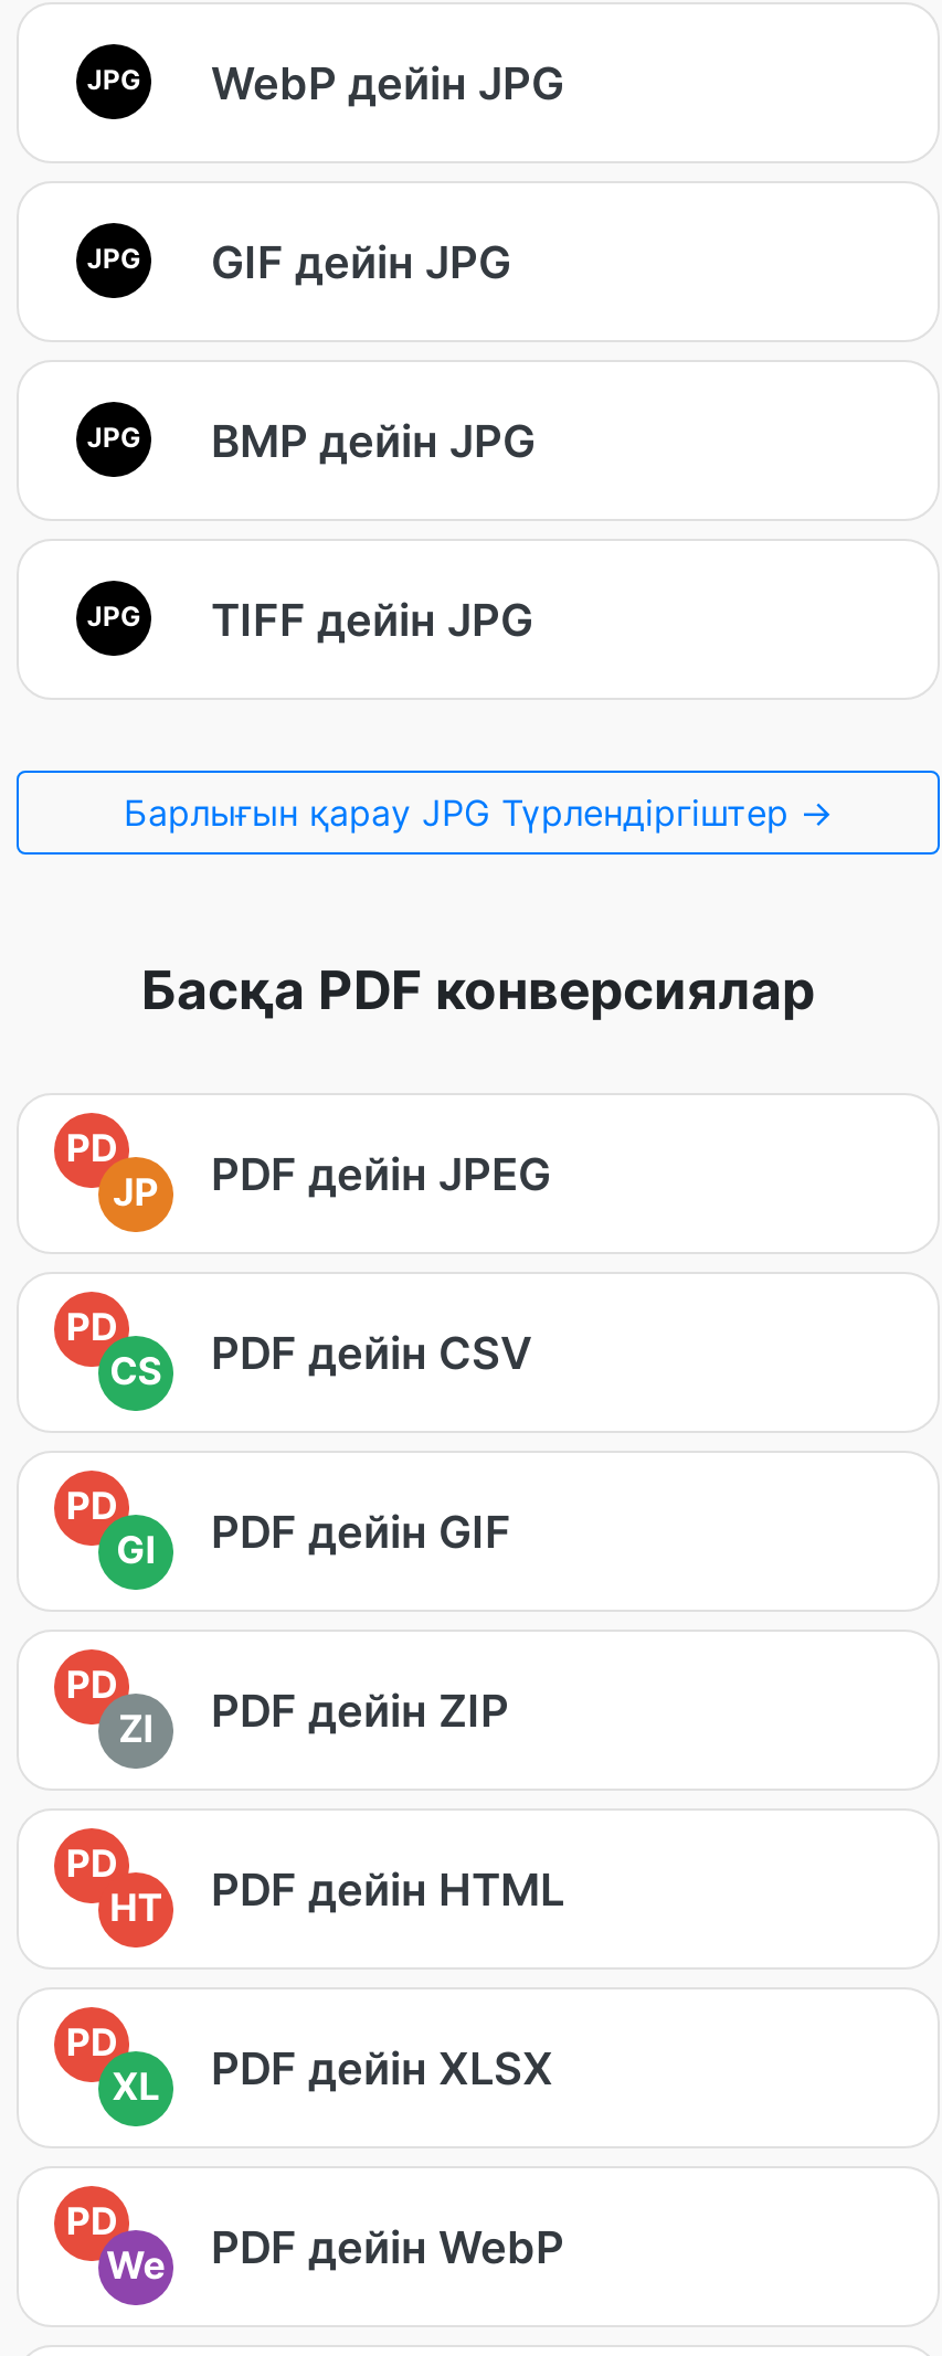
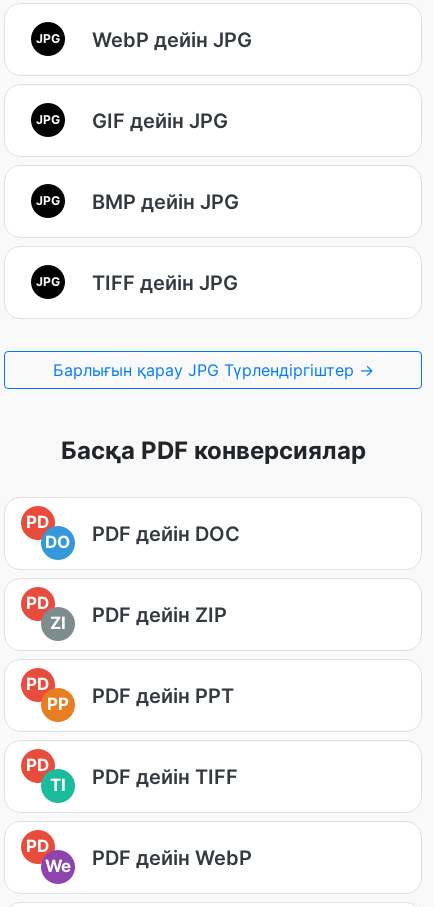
- JP
- PDF дейін JPEG
- PD
- CS
- PDF дейін CSV
- PD
- GI
- PDF дейін GIF
+ DO
+ PDF дейін DOC

- HT
- PDF дейін HTML
+ PP
+ PDF дейін PPT

- XL
- PDF дейін XLSX
+ TI
+ PDF дейін TIFF
